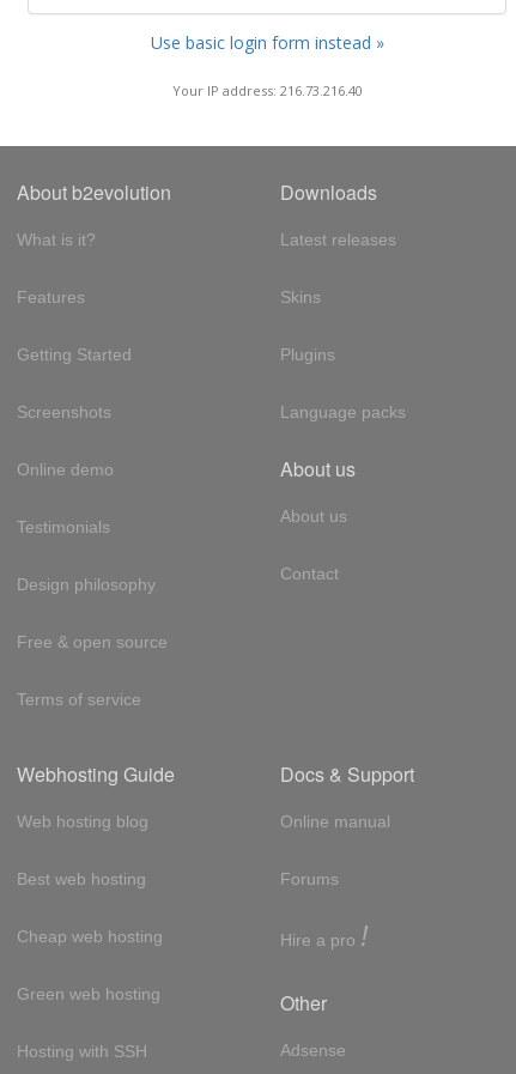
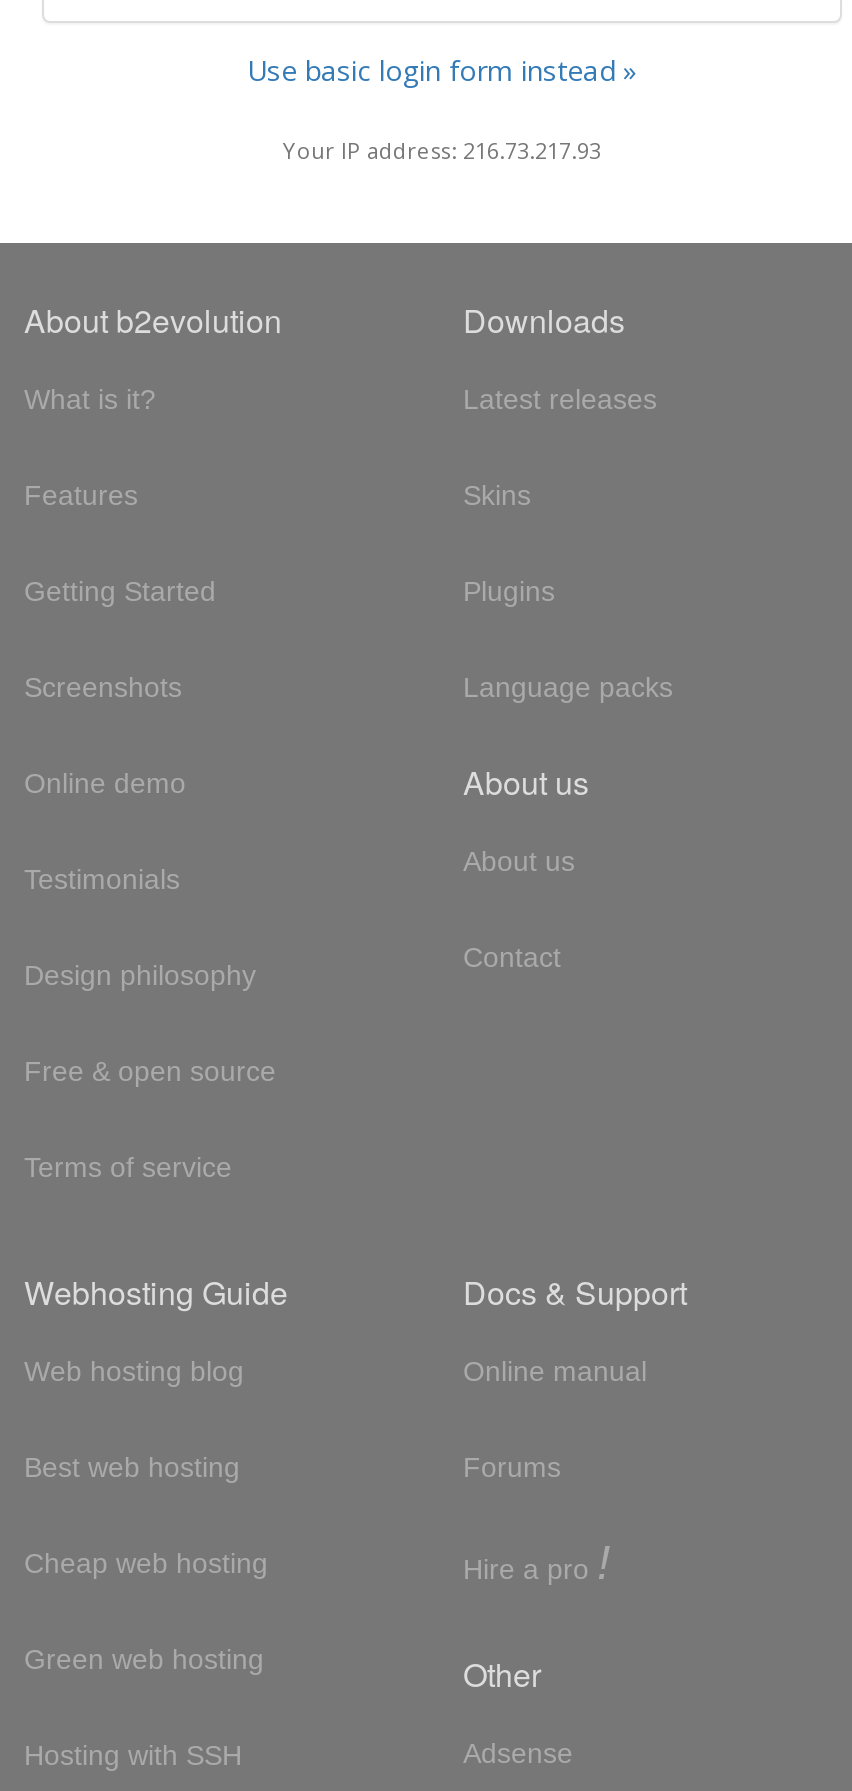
- Your IP address: 216.73.216.40
+ Your IP address: 216.73.217.93
